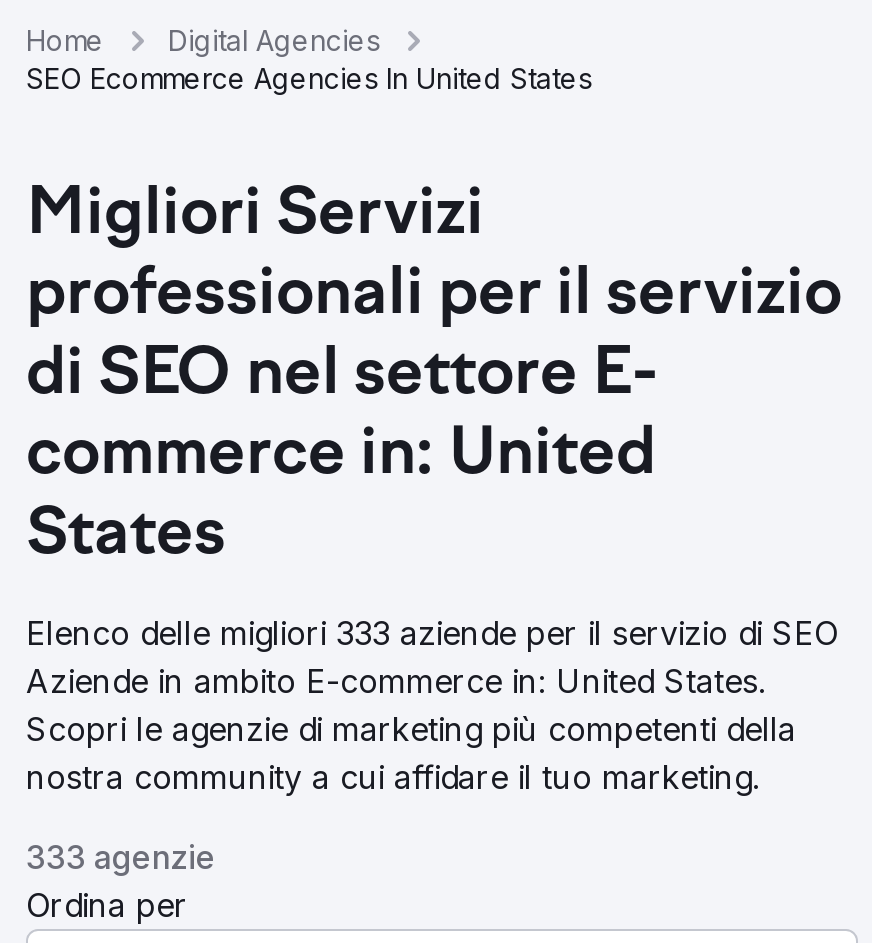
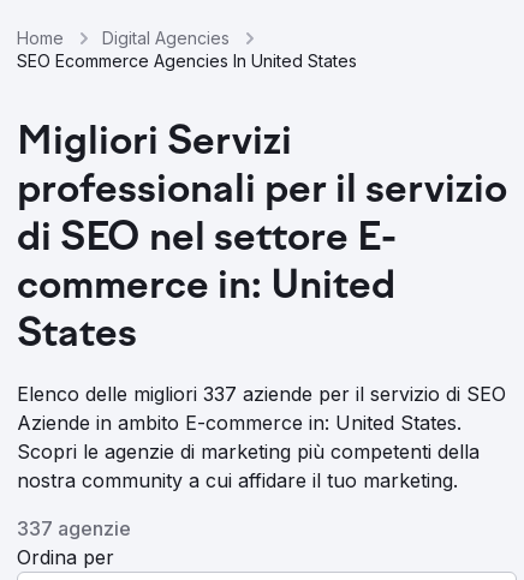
- Elenco delle migliori 333 aziende per il servizio di SEO
+ Elenco delle migliori 337 aziende per il servizio di SEO

- 333 agenzie
+ 337 agenzie
